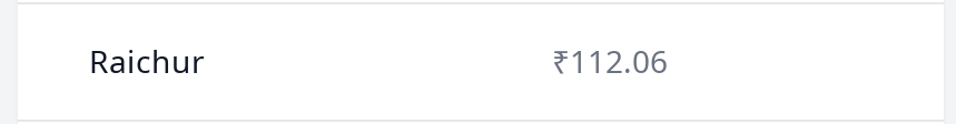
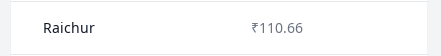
- ₹112.06
+ ₹110.66
